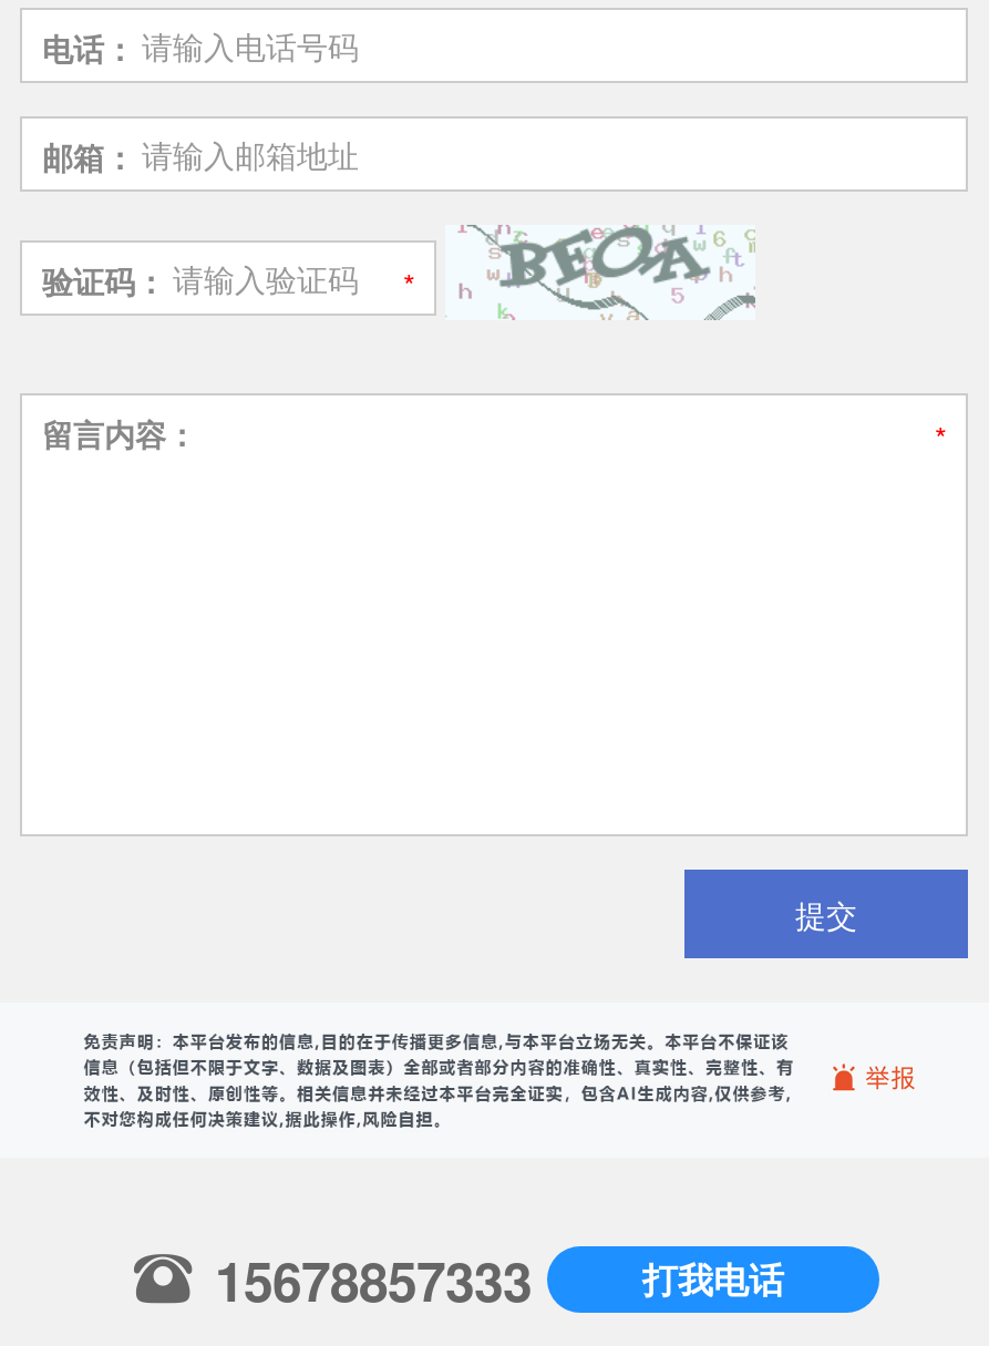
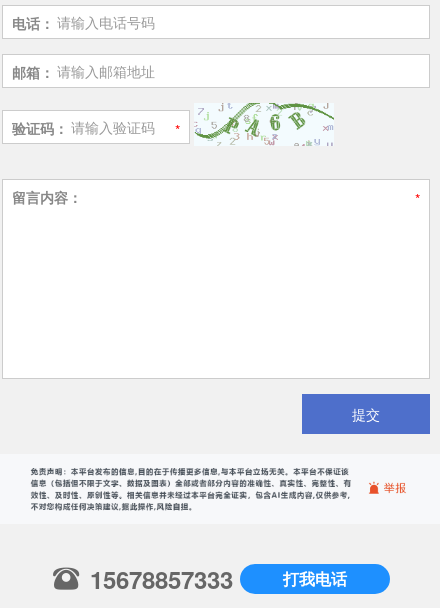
- [image]
+ [image]
